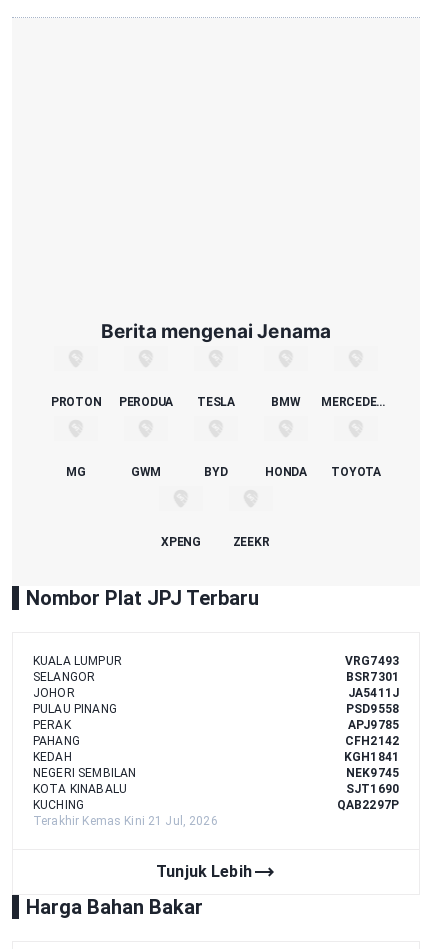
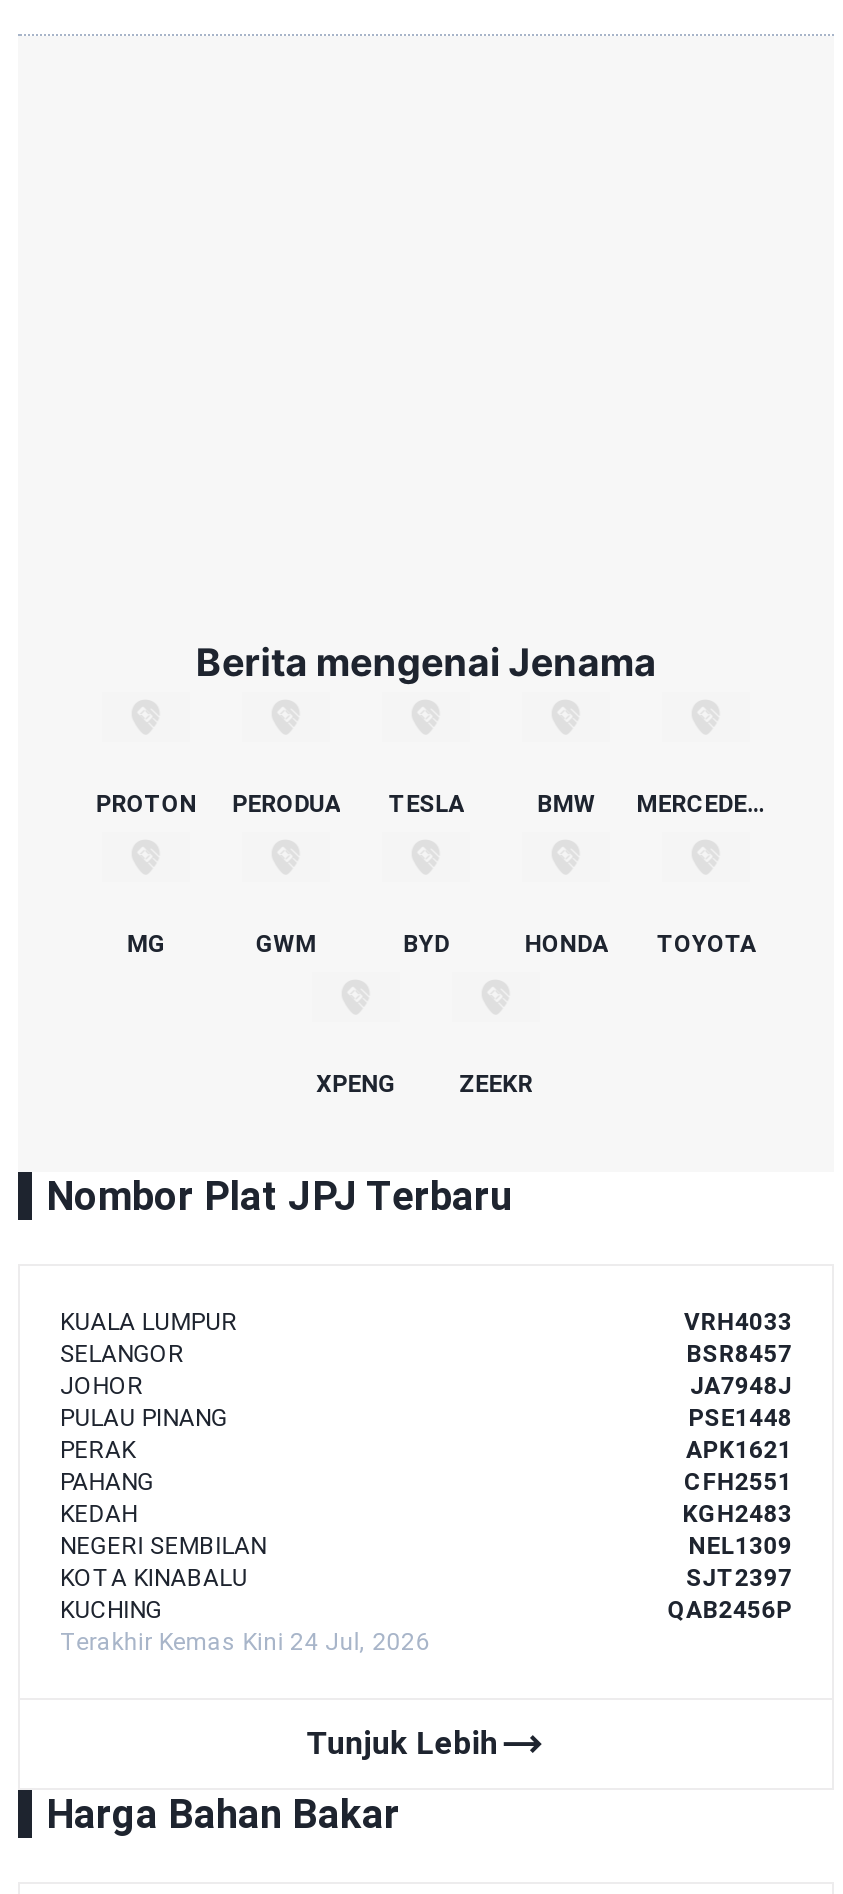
- VRG7493
+ VRH4033

- BSR7301
+ BSR8457

- JA5411J
+ JA7948J

- PSD9558
+ PSE1448

- APJ9785
+ APK1621

- CFH2142
+ CFH2551

- KGH1841
+ KGH2483

- NEK9745
+ NEL1309

- SJT1690
+ SJT2397

- QAB2297P
- Terakhir Kemas Kini 21 Jul, 2026
+ QAB2456P
+ Terakhir Kemas Kini 24 Jul, 2026
